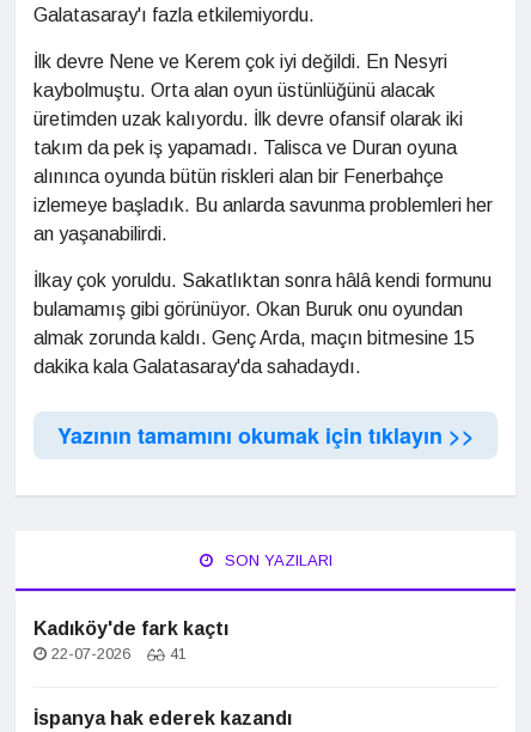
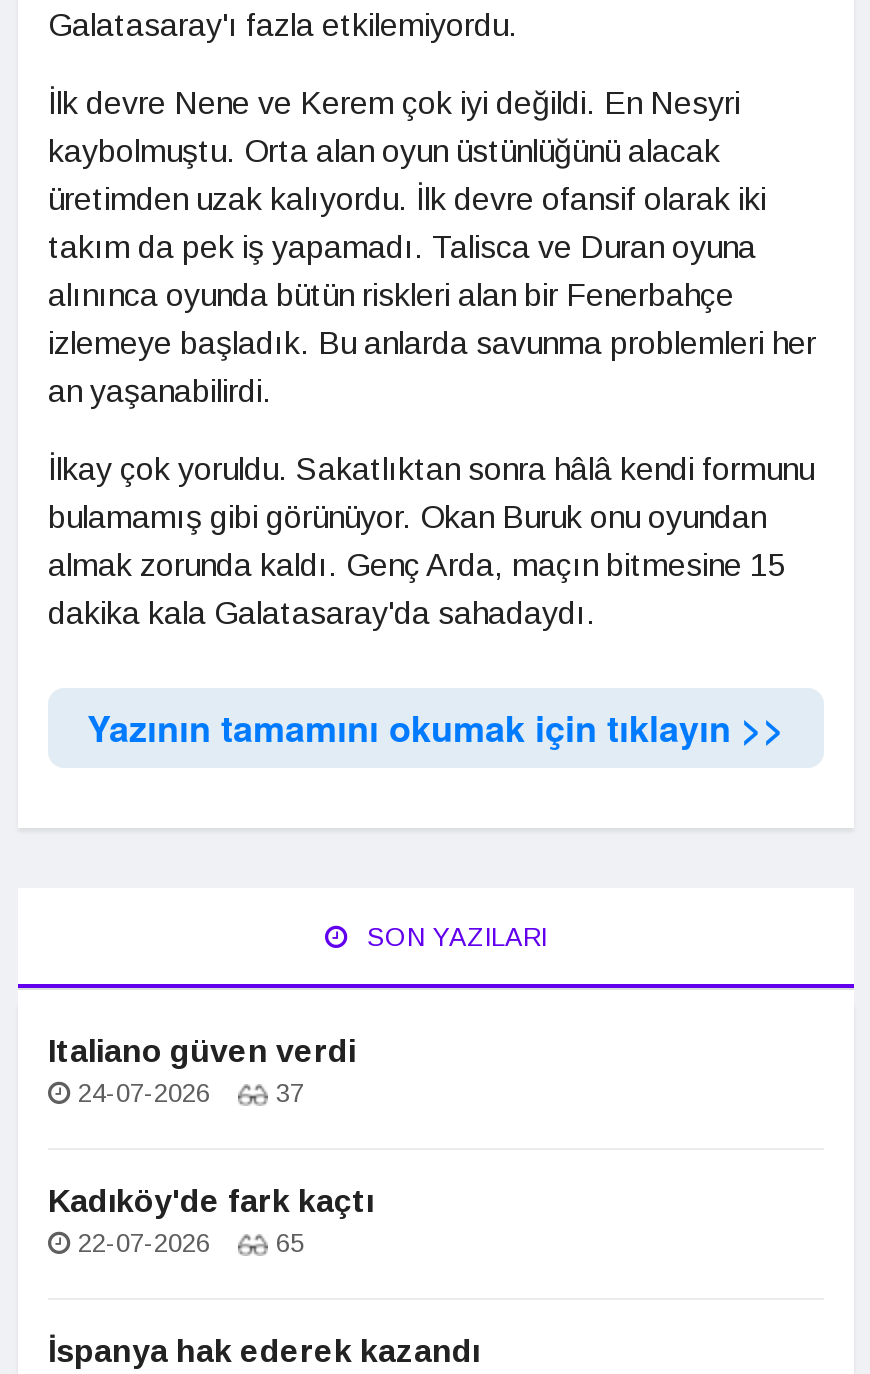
+ Italiano güven verdi
+ 24-07-2026
+ 37

- 22-07-2026 41
+ 22-07-2026 65
